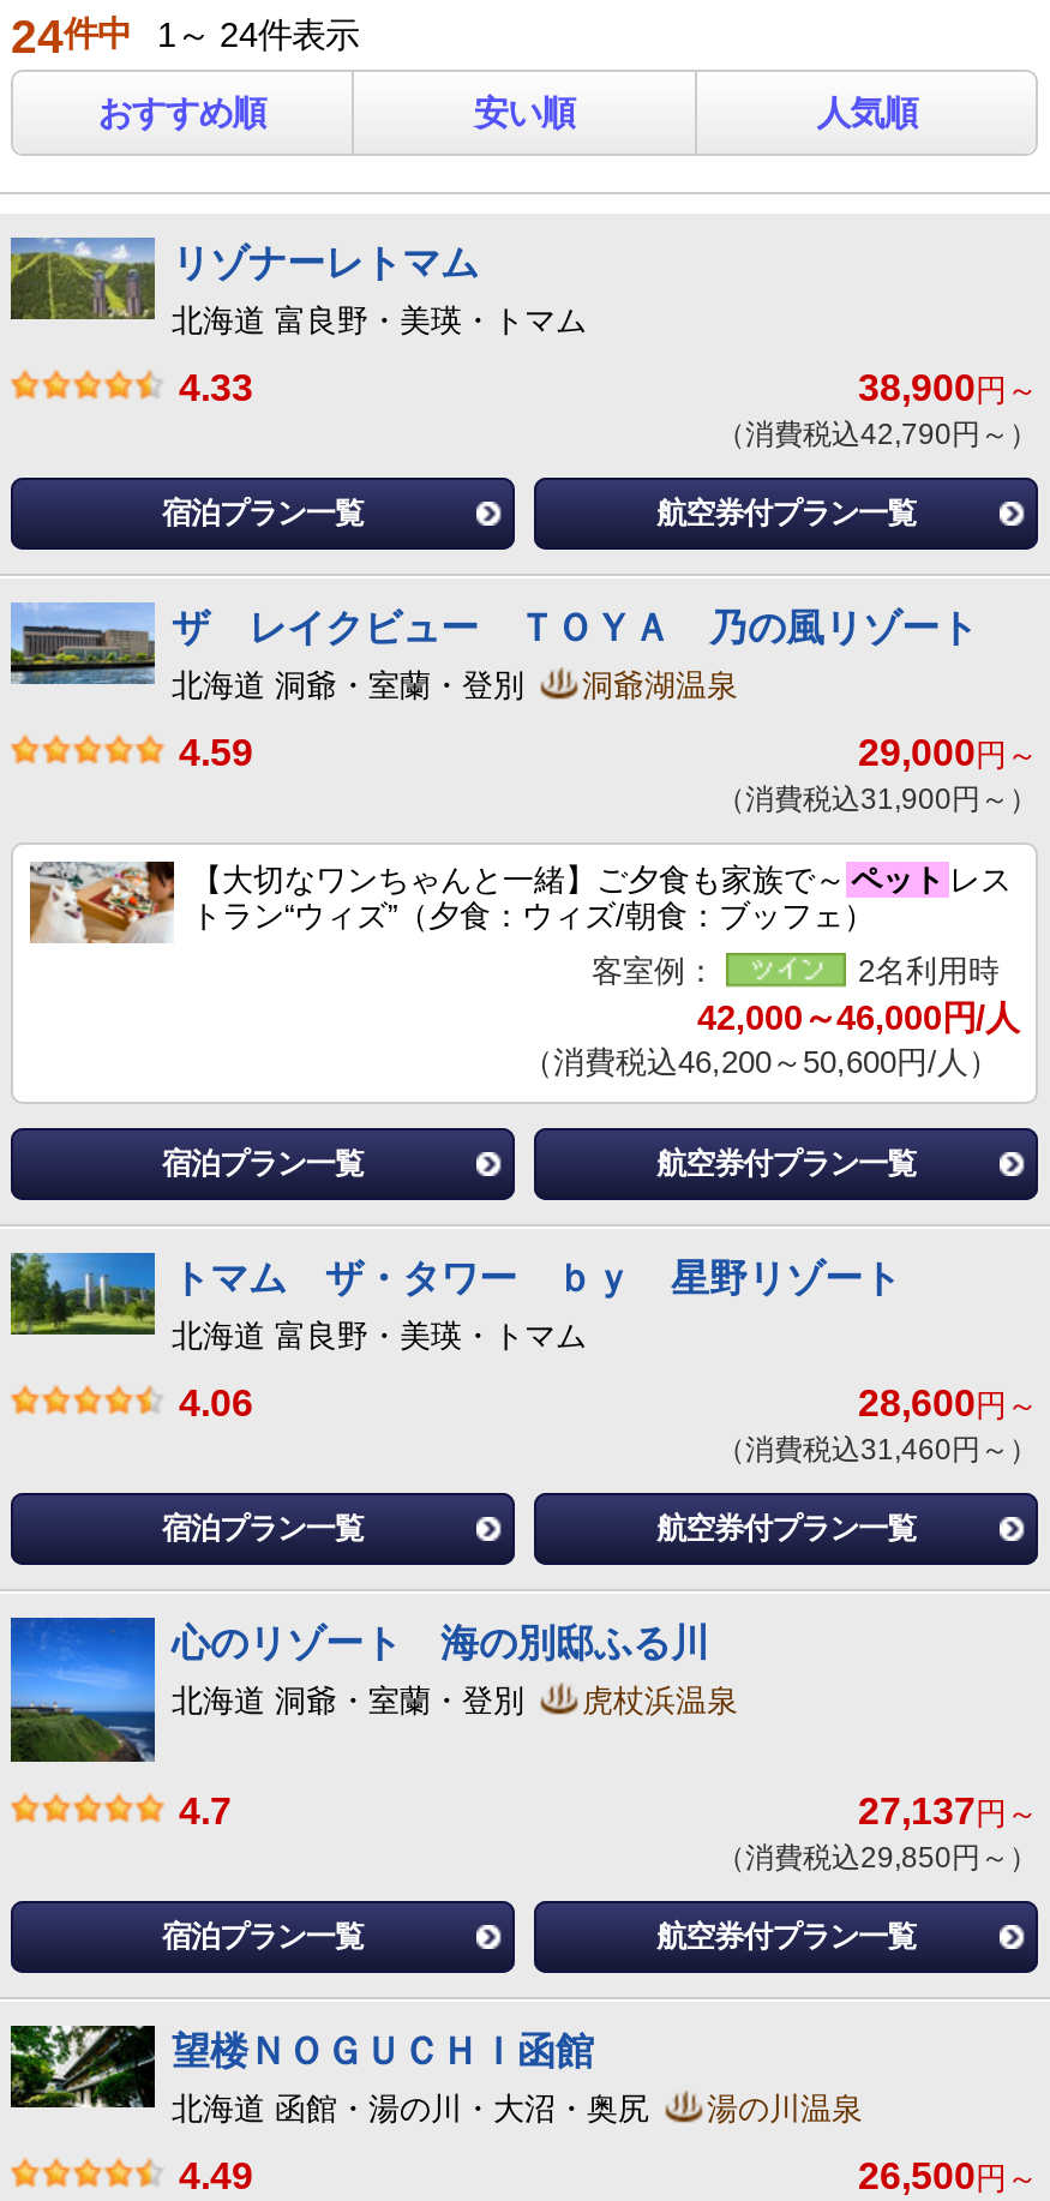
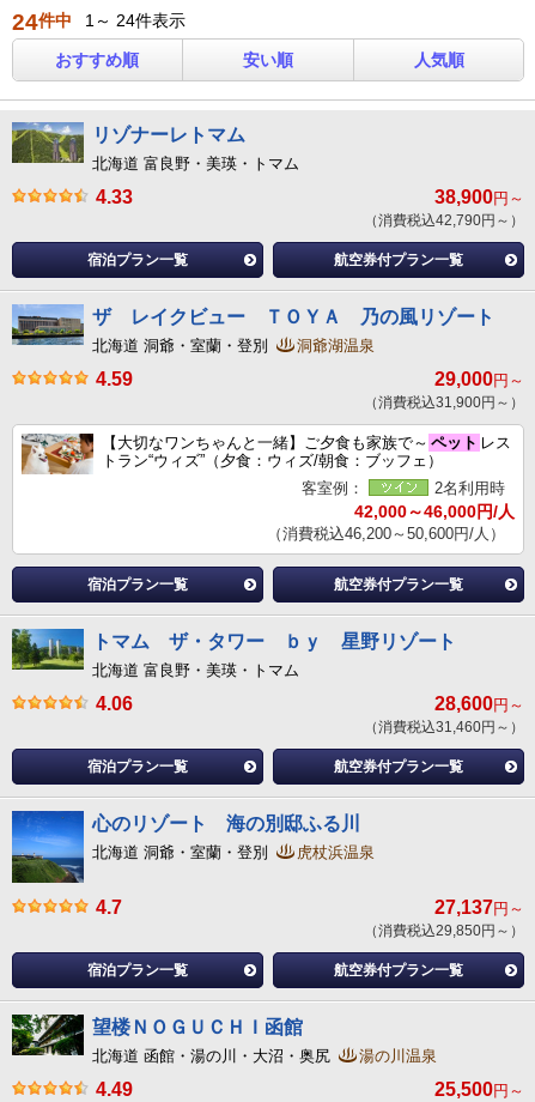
- 26,500円～
+ 25,500円～
